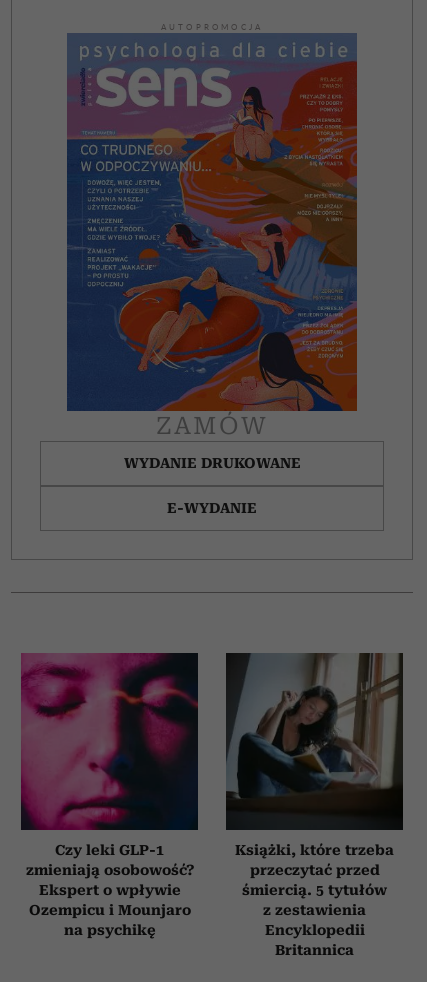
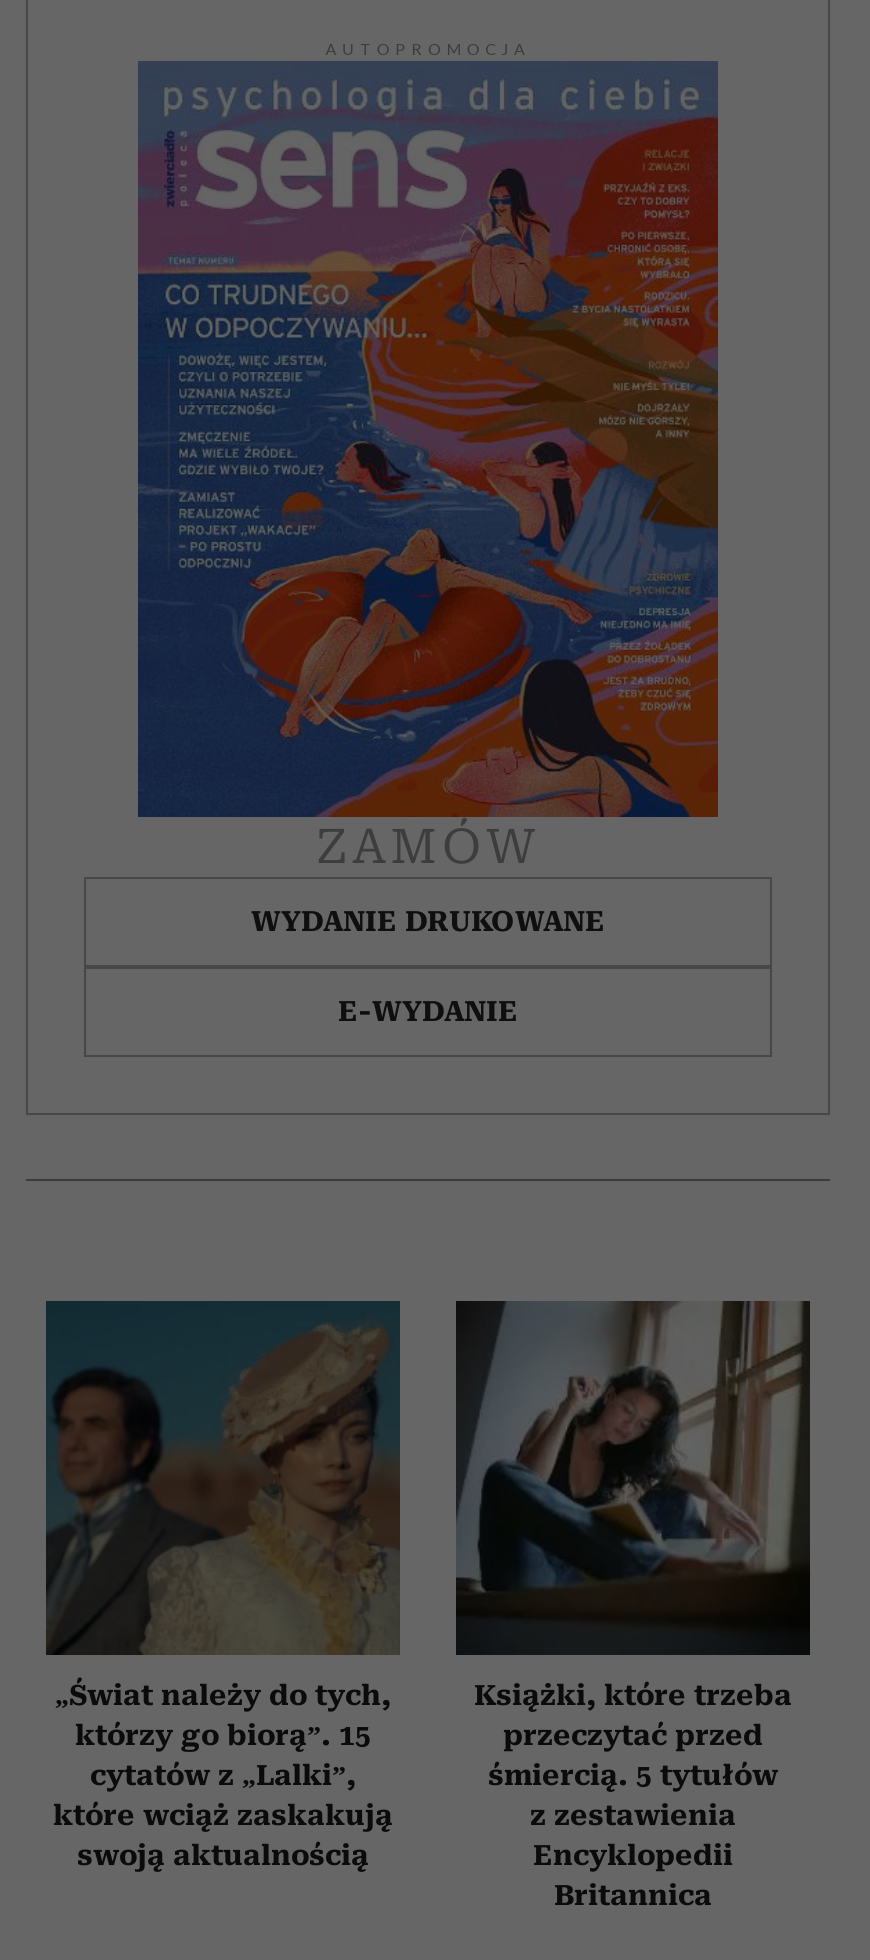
- [image]
- Czy leki GLP-1
- zmieniają osobowość?
- Ekspert o wpływie
- Ozempicu i Mounjaro
- na psychikę
+ [image]
+ „Świat należy do tych,
+ którzy go biorą”. 15
+ cytatów z „Lalki”,
+ które wciąż zaskakują
+ swoją aktualnością
